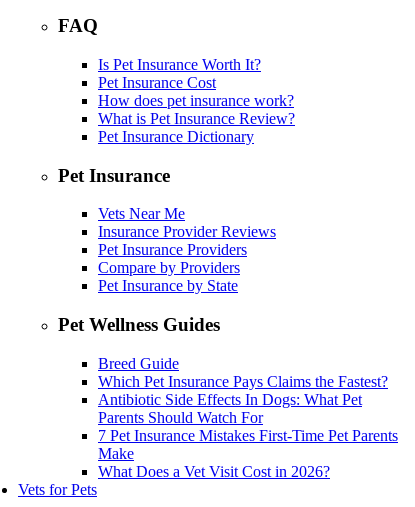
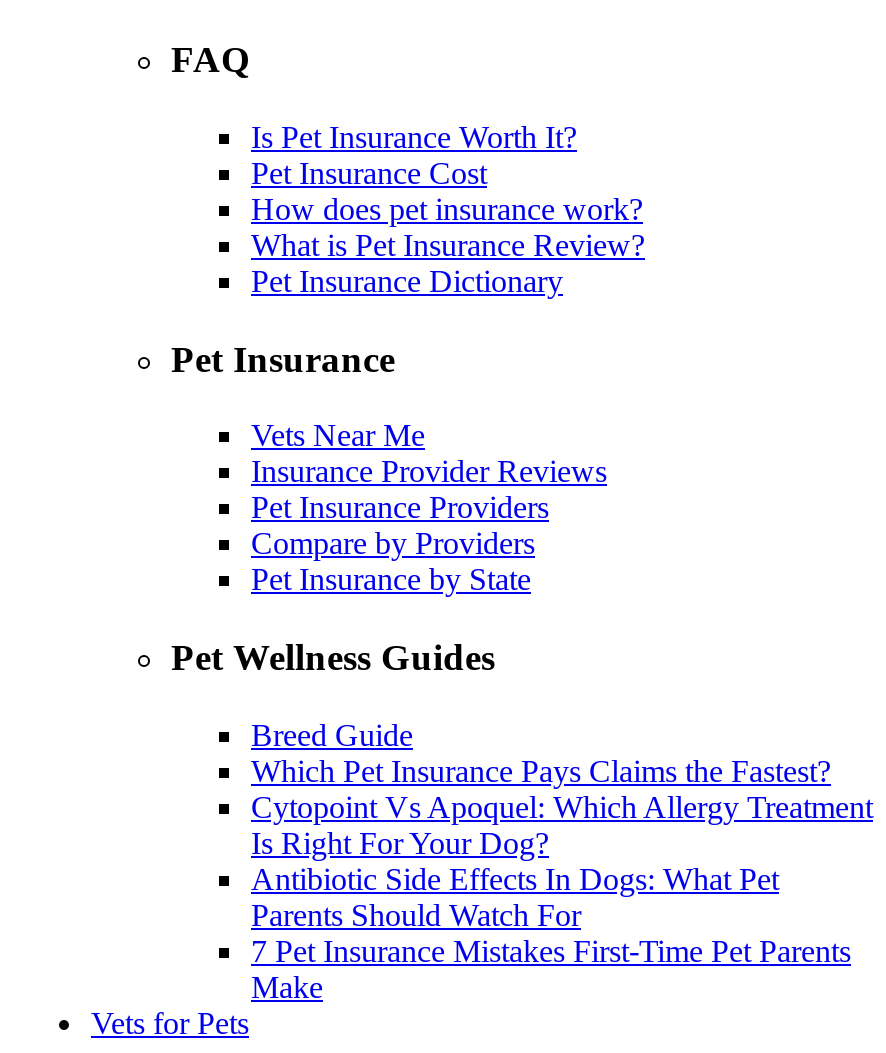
+ Cytopoint Vs Apoquel: Which Allergy Treatment
+ Is Right For Your Dog?

moved down: Antibiotic Side Effects In Dogs: What Pet | Parents Should Watch For | 7 Pet Insurance Mistakes First-Time Pet Parents | Make

- What Does a Vet Visit Cost in 2026?
